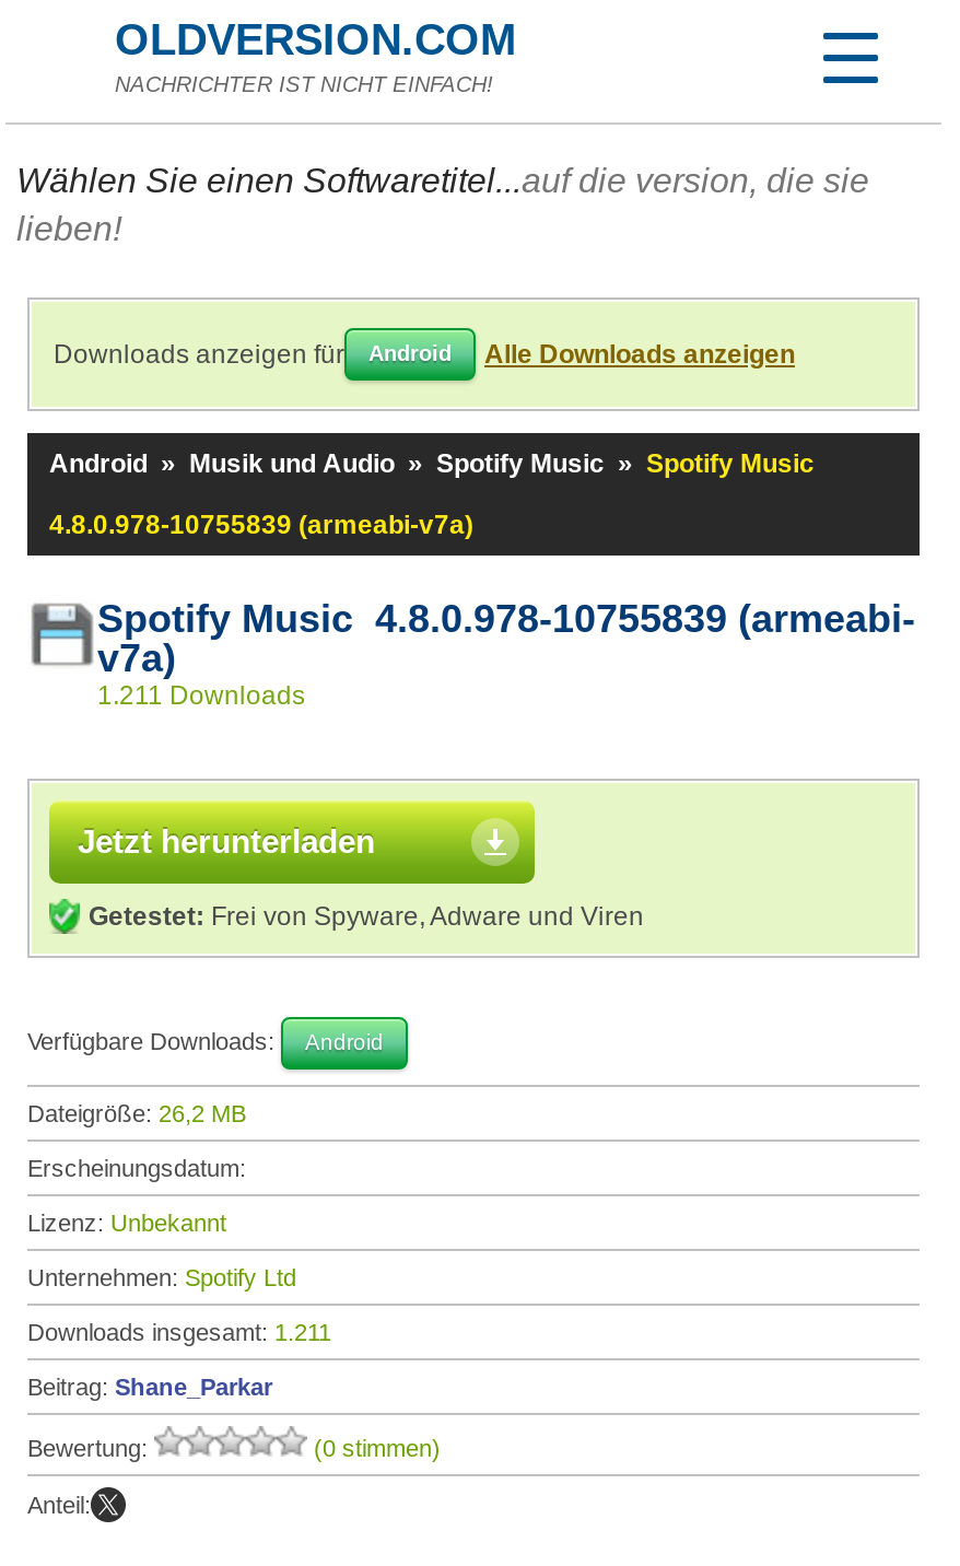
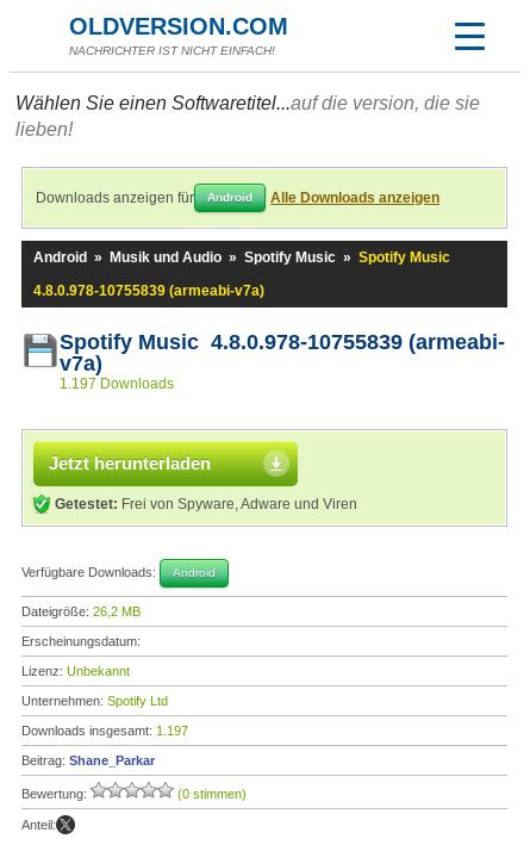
- 1.211 Downloads
+ 1.197 Downloads

- Downloads insgesamt: 1.211
+ Downloads insgesamt: 1.197
